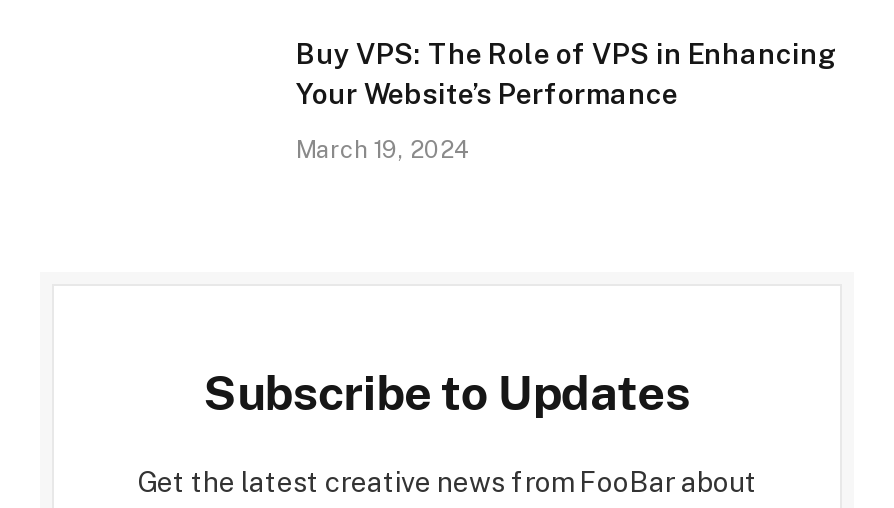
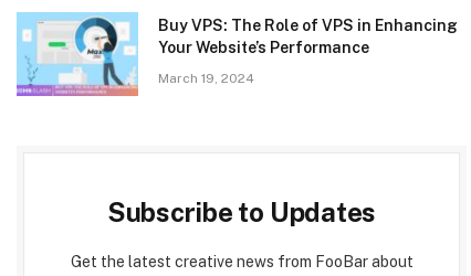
+ [image]
